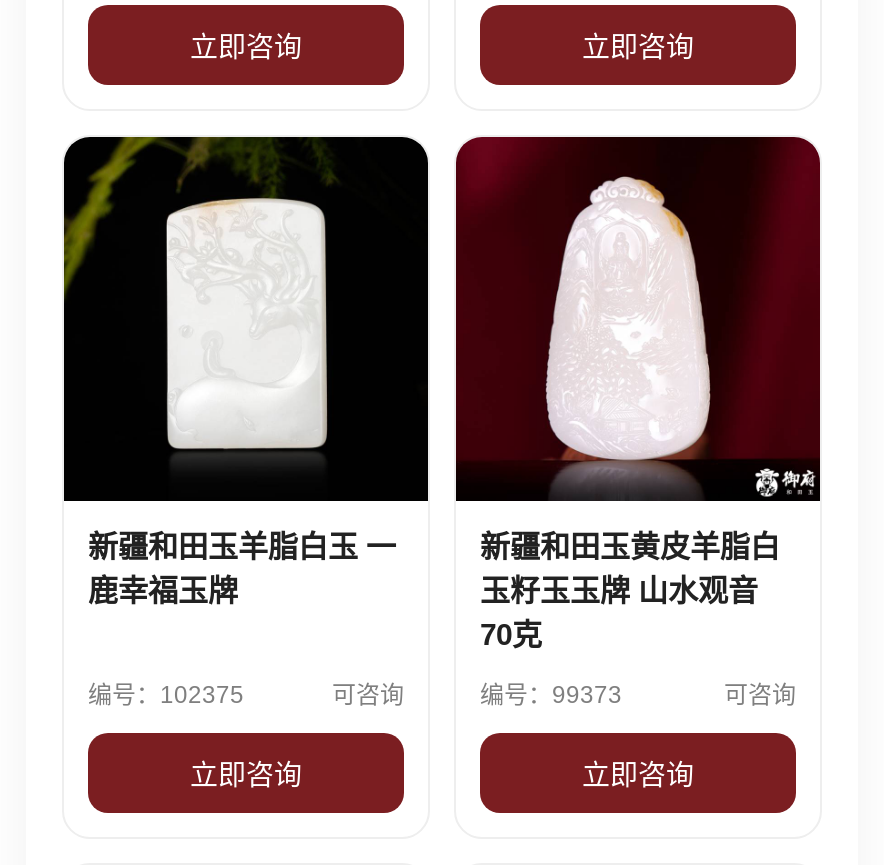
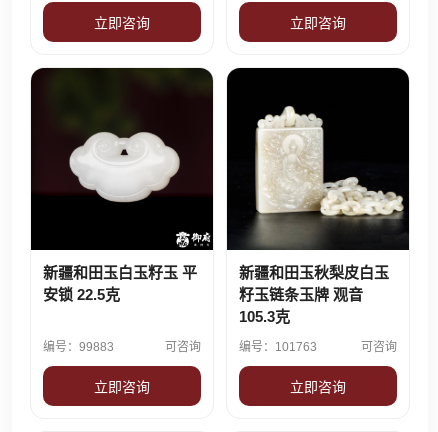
- [image]
- 新疆和田玉羊脂白玉 一
- 鹿幸福玉牌
+ [image]
+ 新疆和田玉白玉籽玉 平
+ 安锁 22.5克

- [image]
- 新疆和田玉黄皮羊脂白
- 玉籽玉玉牌 山水观音
- 70克
+ [image]
+ 新疆和田玉秋梨皮白玉
+ 籽玉链条玉牌 观音
+ 105.3克

- 编号：102375
+ 编号：99883

- 编号：99373
+ 编号：101763
